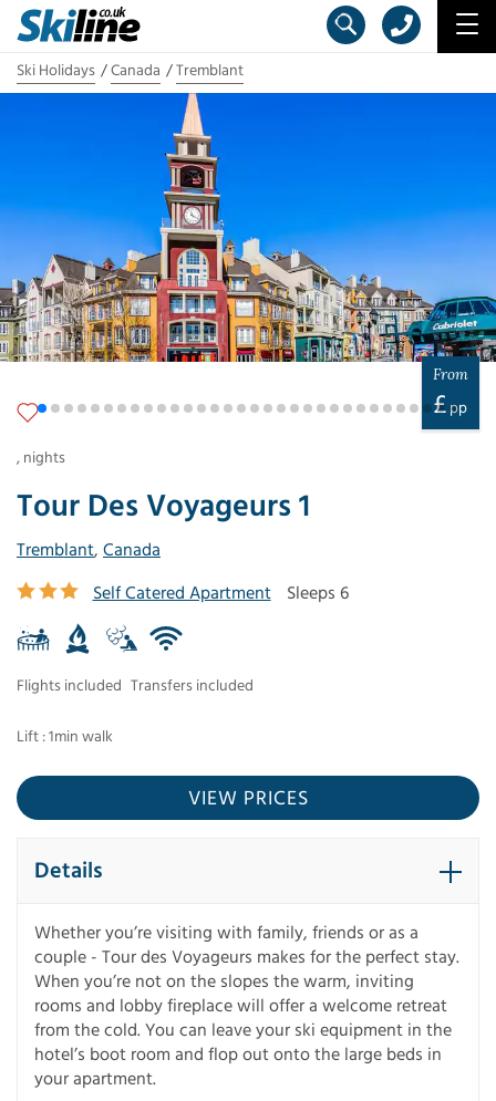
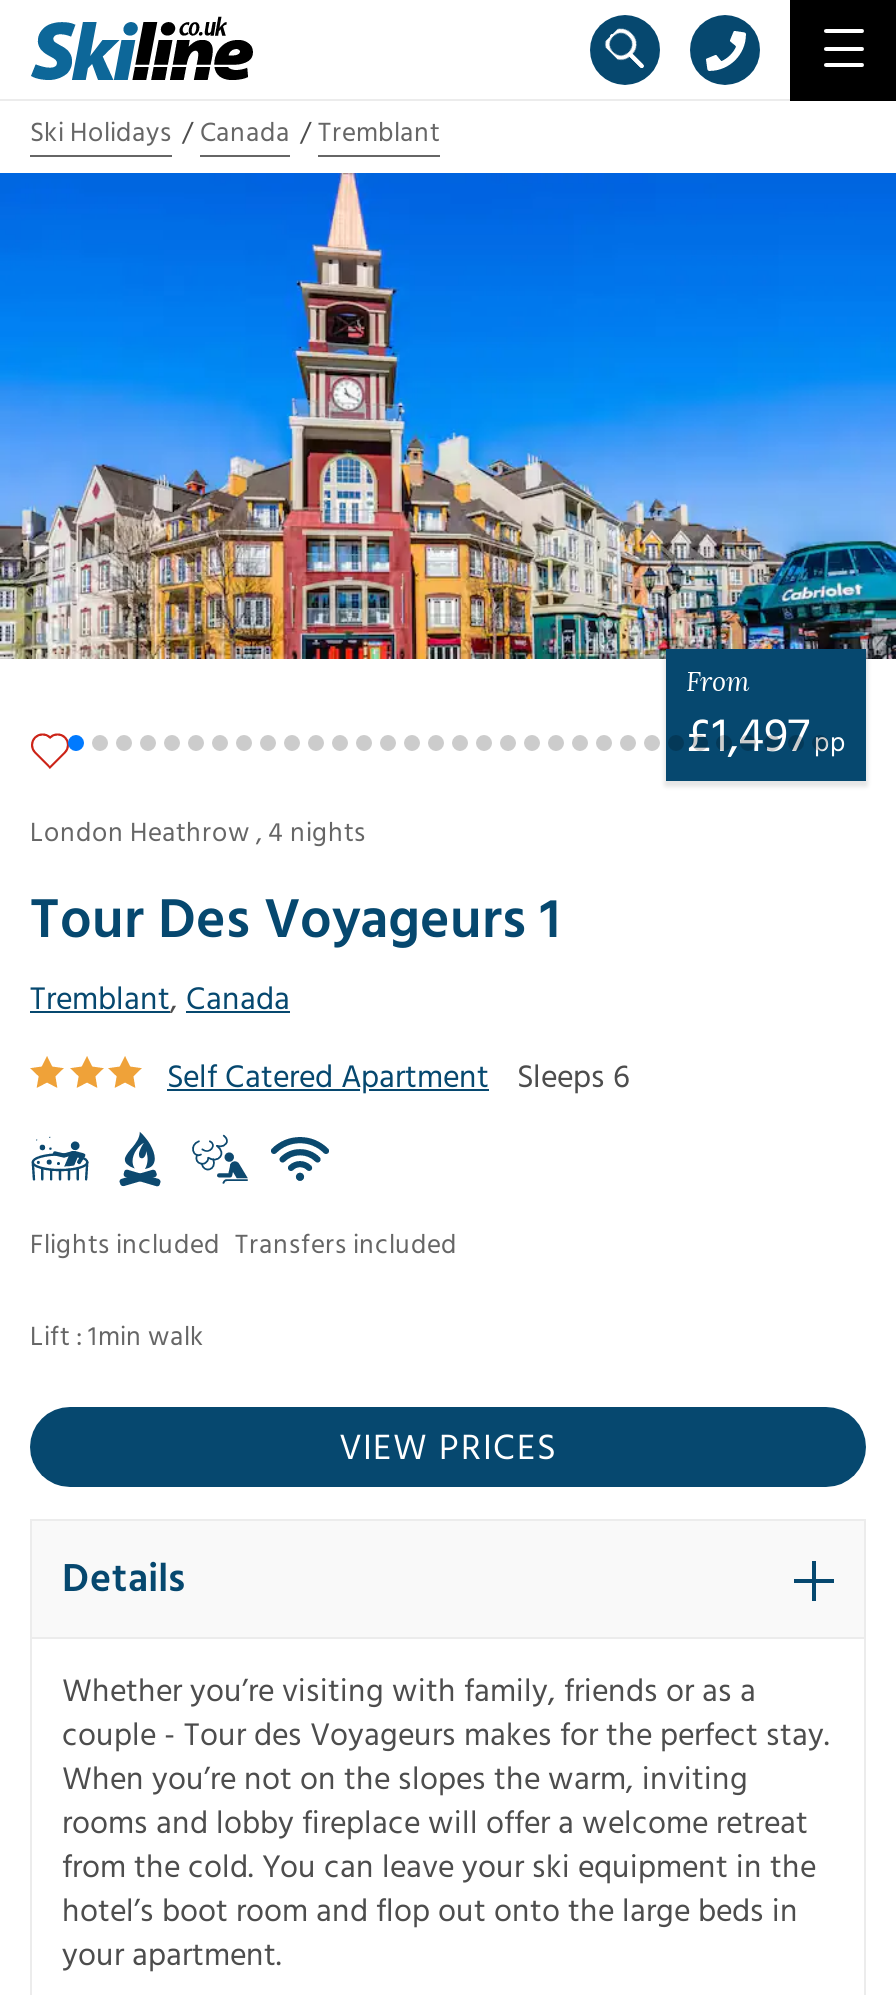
- £ pp
+ £1,497 pp

- , nights
+ London Heathrow, 4 nights
